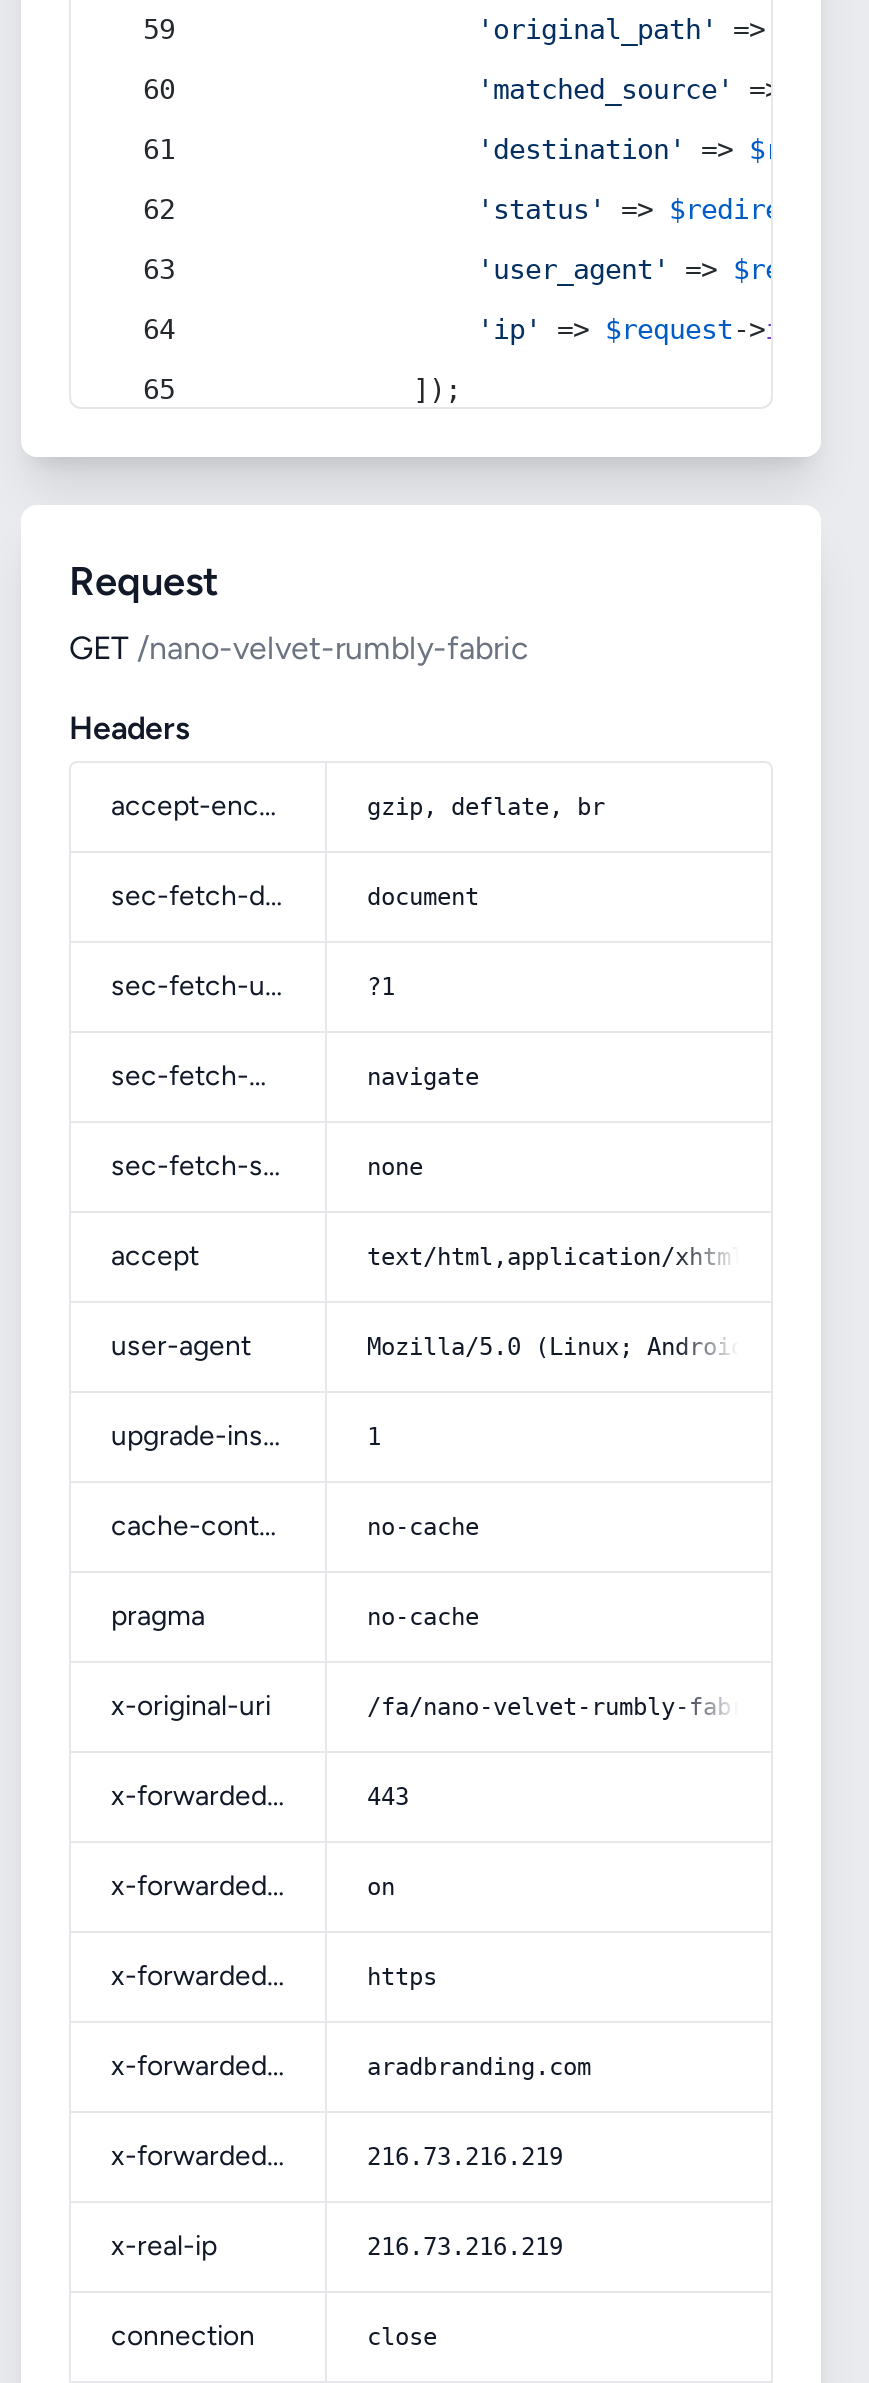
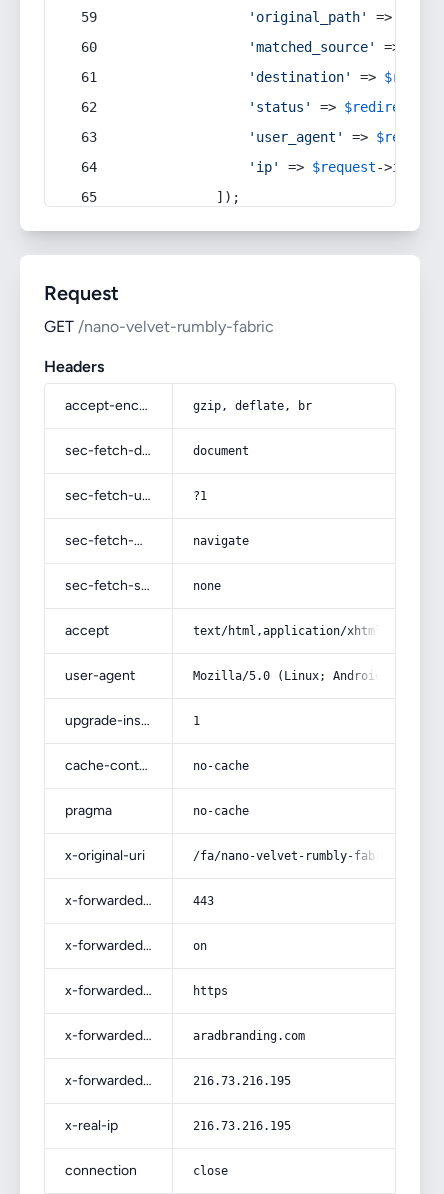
- 216.73.216.219
+ 216.73.216.195

- 216.73.216.219
+ 216.73.216.195
